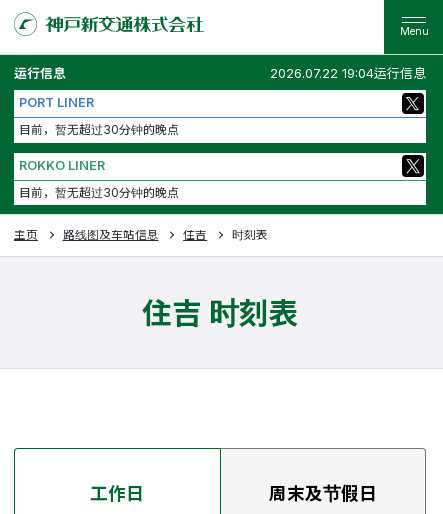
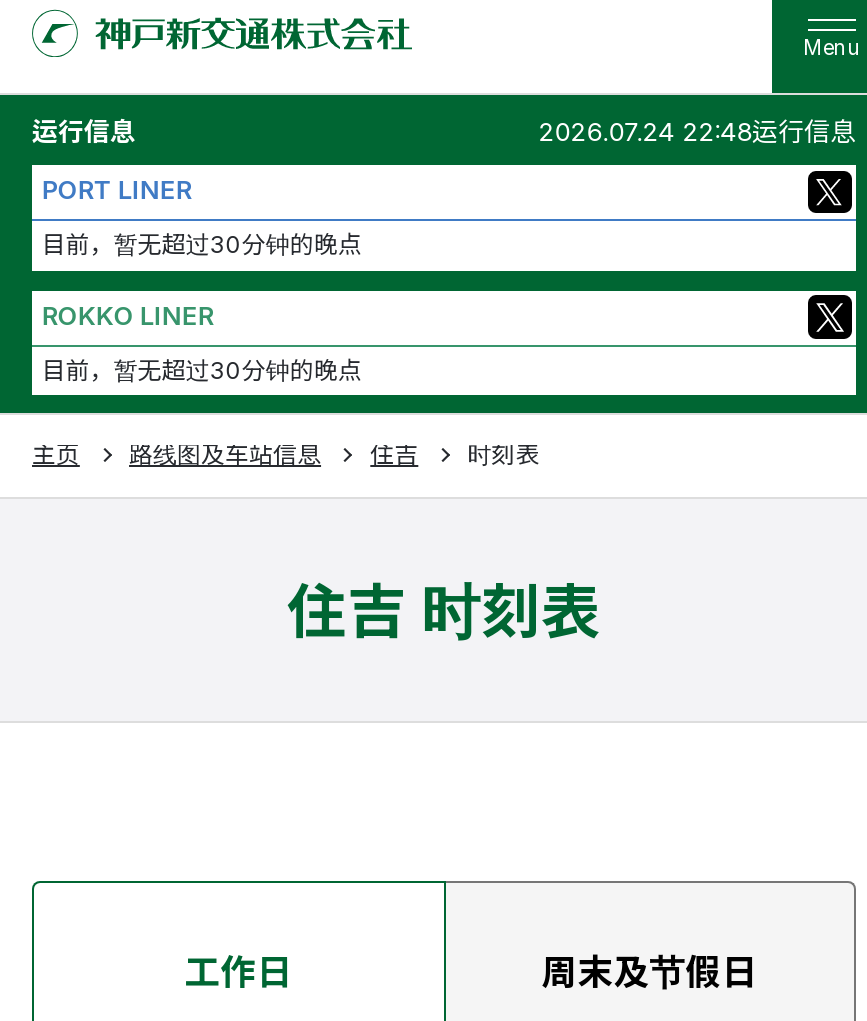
- 2026.07.22 19:04运行信息
+ 2026.07.24 22:48运行信息
